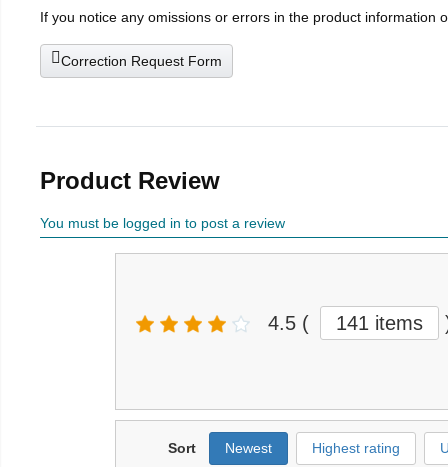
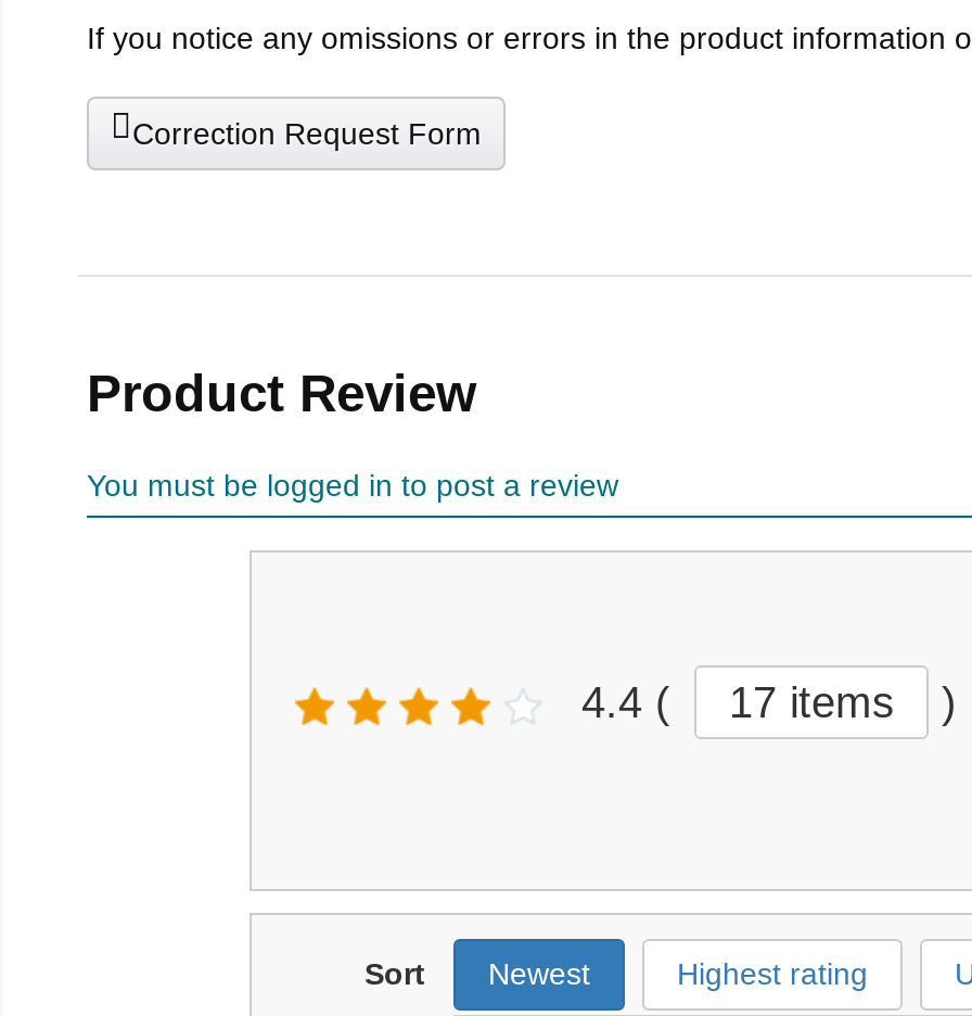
- 4.5 (
+ 4.4 (

- 141 items
+ 17 items
